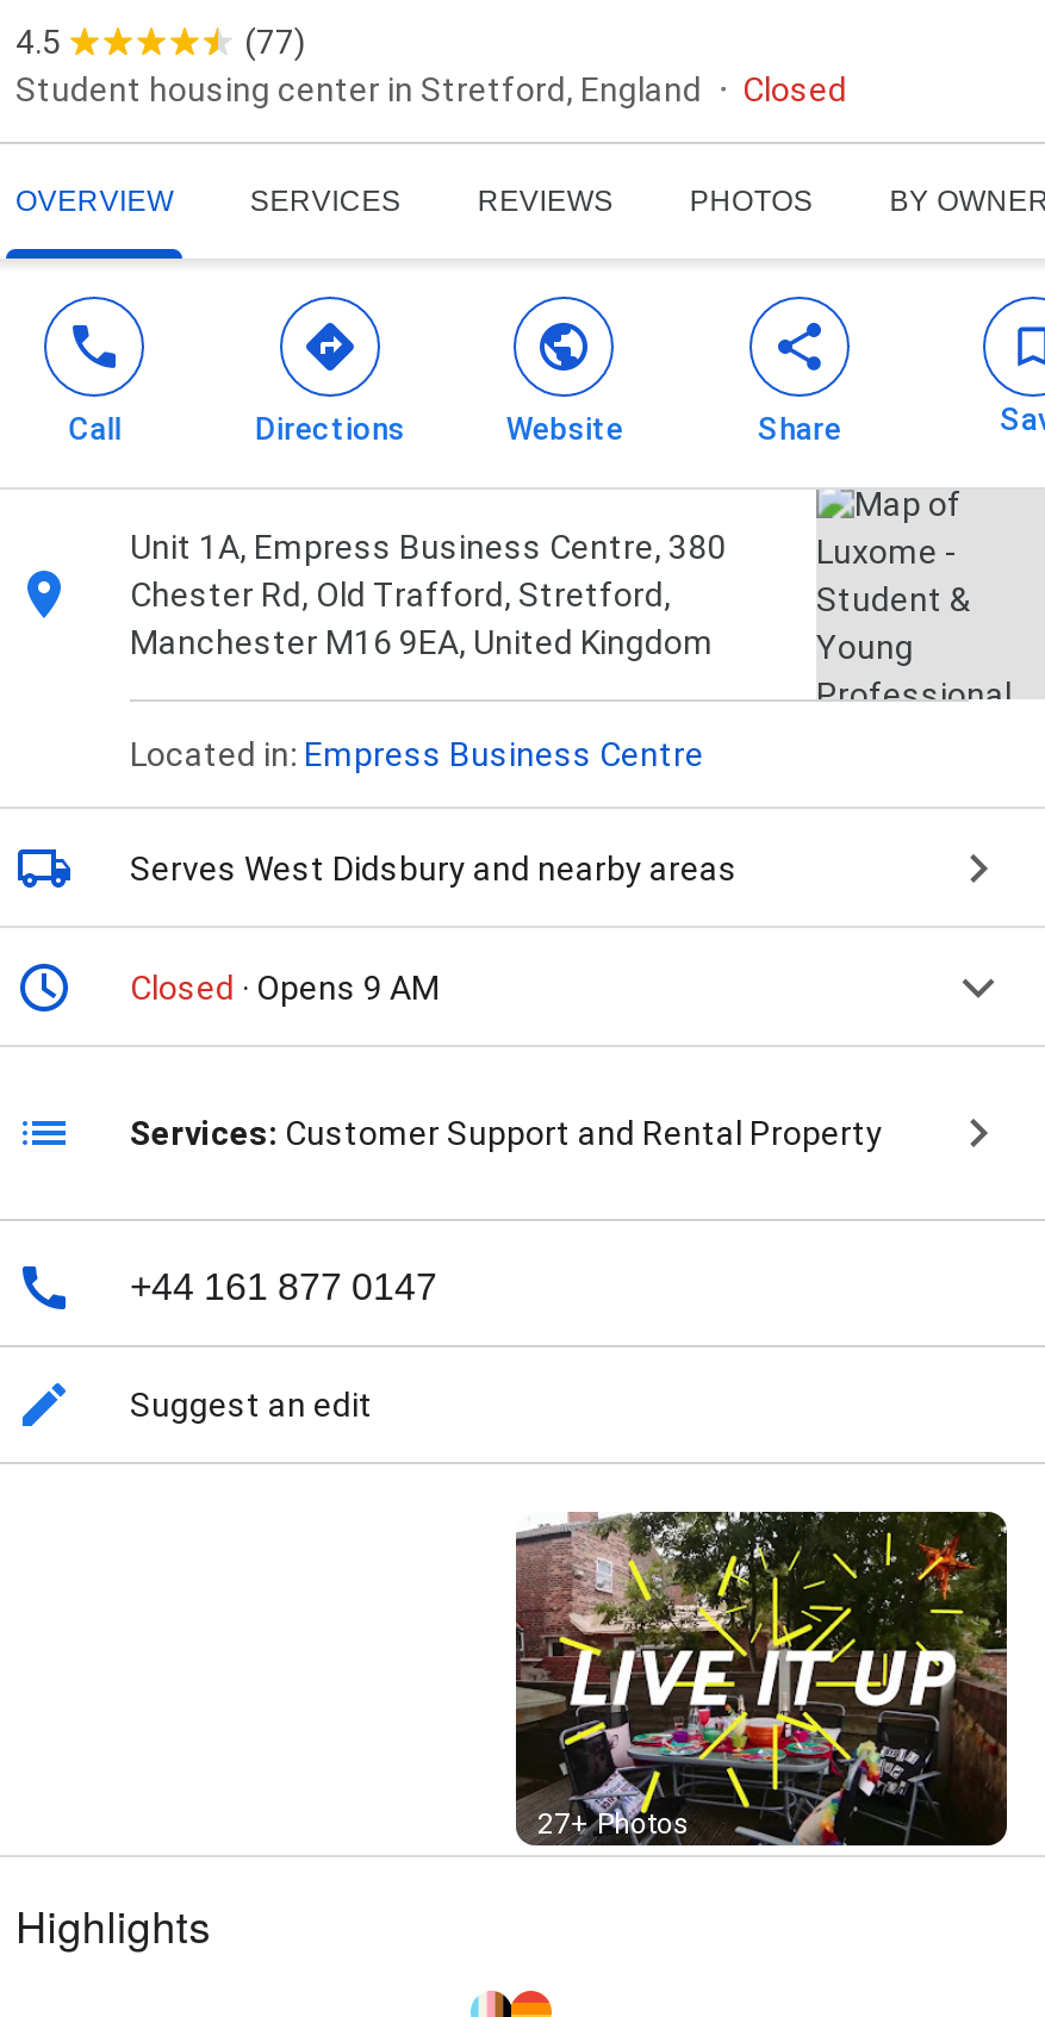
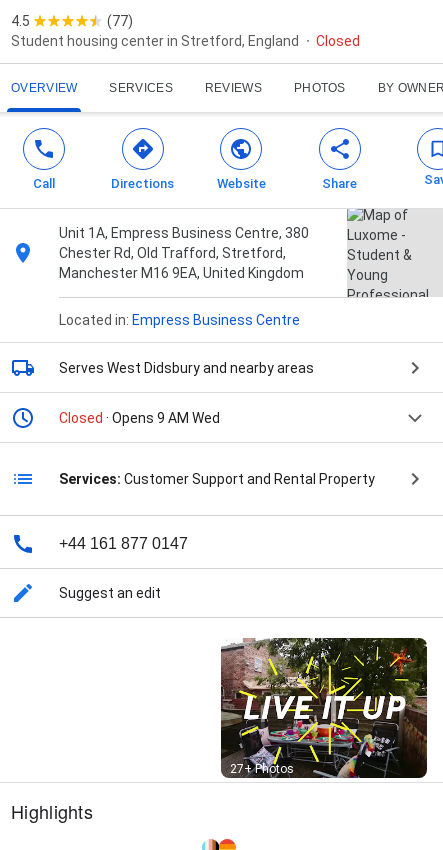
- Closed · Opens 9 AM
+ Closed · Opens 9 AM Wed
